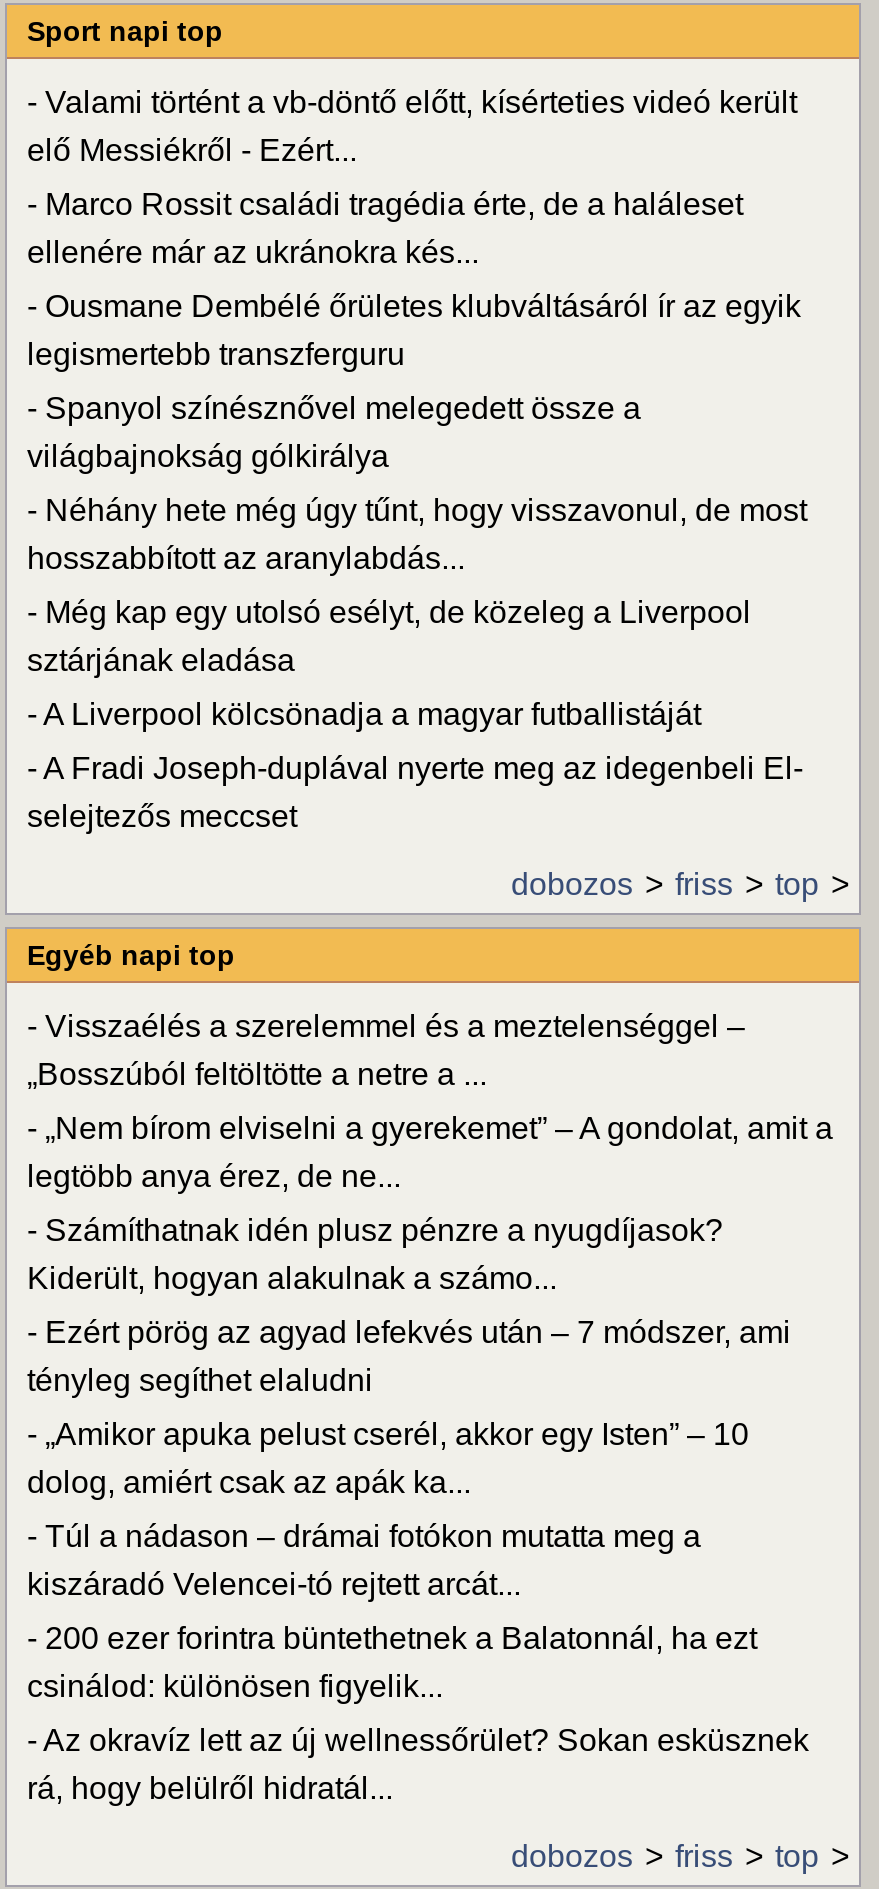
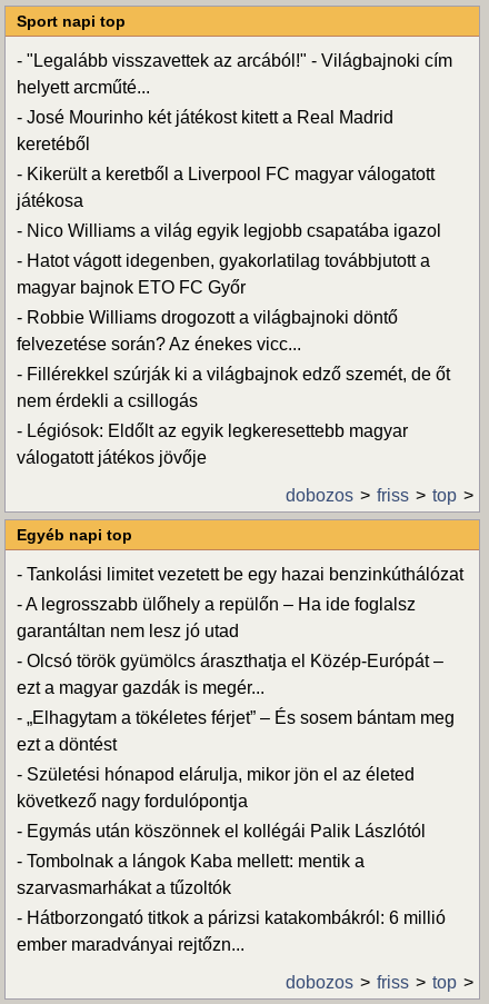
- - Valami történt a vb-döntő előtt, kísérteties videó került
- elő Messiékről - Ezért...
+ - "Legalább visszavettek az arcából!" - Világbajnoki cím
+ helyett arcműté...

- - Marco Rossit családi tragédia érte, de a haláleset
- ellenére már az ukránokra kés...
+ - José Mourinho két játékost kitett a Real Madrid
+ keretéből

- - Ousmane Dembélé őrületes klubváltásáról ír az egyik
- legismertebb transzferguru
+ - Kikerült a keretből a Liverpool FC magyar válogatott
+ játékosa

- - Spanyol színésznővel melegedett össze a
- világbajnokság gólkirálya
+ - Nico Williams a világ egyik legjobb csapatába igazol

- - Néhány hete még úgy tűnt, hogy visszavonul, de most
- hosszabbított az aranylabdás...
+ - Hatot vágott idegenben, gyakorlatilag továbbjutott a
+ magyar bajnok ETO FC Győr

- - Még kap egy utolsó esélyt, de közeleg a Liverpool
- sztárjának eladása
+ - Robbie Williams drogozott a világbajnoki döntő
+ felvezetése során? Az énekes vicc...

- - A Liverpool kölcsönadja a magyar futballistáját
+ - Fillérekkel szúrják ki a világbajnok edző szemét, de őt
+ nem érdekli a csillogás

- - A Fradi Joseph-duplával nyerte meg az idegenbeli El-
- selejtezős meccset
+ - Légiósok: Eldőlt az egyik legkeresettebb magyar
+ válogatott játékos jövője

- - Visszaélés a szerelemmel és a meztelenséggel –
- „Bosszúból feltöltötte a netre a ...
+ - Tankolási limitet vezetett be egy hazai benzinkúthálózat

- - „Nem bírom elviselni a gyerekemet” – A gondolat, amit a
- legtöbb anya érez, de ne...
+ - A legrosszabb ülőhely a repülőn – Ha ide foglalsz
+ garantáltan nem lesz jó utad

- - Számíthatnak idén plusz pénzre a nyugdíjasok?
- Kiderült, hogyan alakulnak a számo...
+ - Olcsó török gyümölcs áraszthatja el Közép-Európát –
+ ezt a magyar gazdák is megér...

- - Ezért pörög az agyad lefekvés után – 7 módszer, ami
- tényleg segíthet elaludni
+ - „Elhagytam a tökéletes férjet” – És sosem bántam meg
+ ezt a döntést

- - „Amikor apuka pelust cserél, akkor egy Isten” – 10
- dolog, amiért csak az apák ka...
+ - Születési hónapod elárulja, mikor jön el az életed
+ következő nagy fordulópontja

- - Túl a nádason – drámai fotókon mutatta meg a
- kiszáradó Velencei-tó rejtett arcát...
+ - Egymás után köszönnek el kollégái Palik Lászlótól

- - 200 ezer forintra büntethetnek a Balatonnál, ha ezt
- csinálod: különösen figyelik...
+ - Tombolnak a lángok Kaba mellett: mentik a
+ szarvasmarhákat a tűzoltók

- - Az okravíz lett az új wellnessőrület? Sokan esküsznek
- rá, hogy belülről hidratál...
+ - Hátborzongató titkok a párizsi katakombákról: 6 millió
+ ember maradványai rejtőzn...
